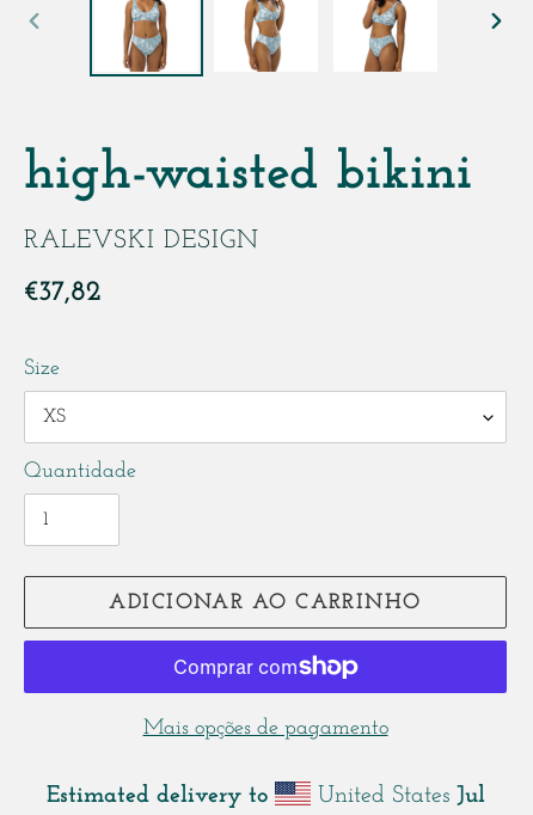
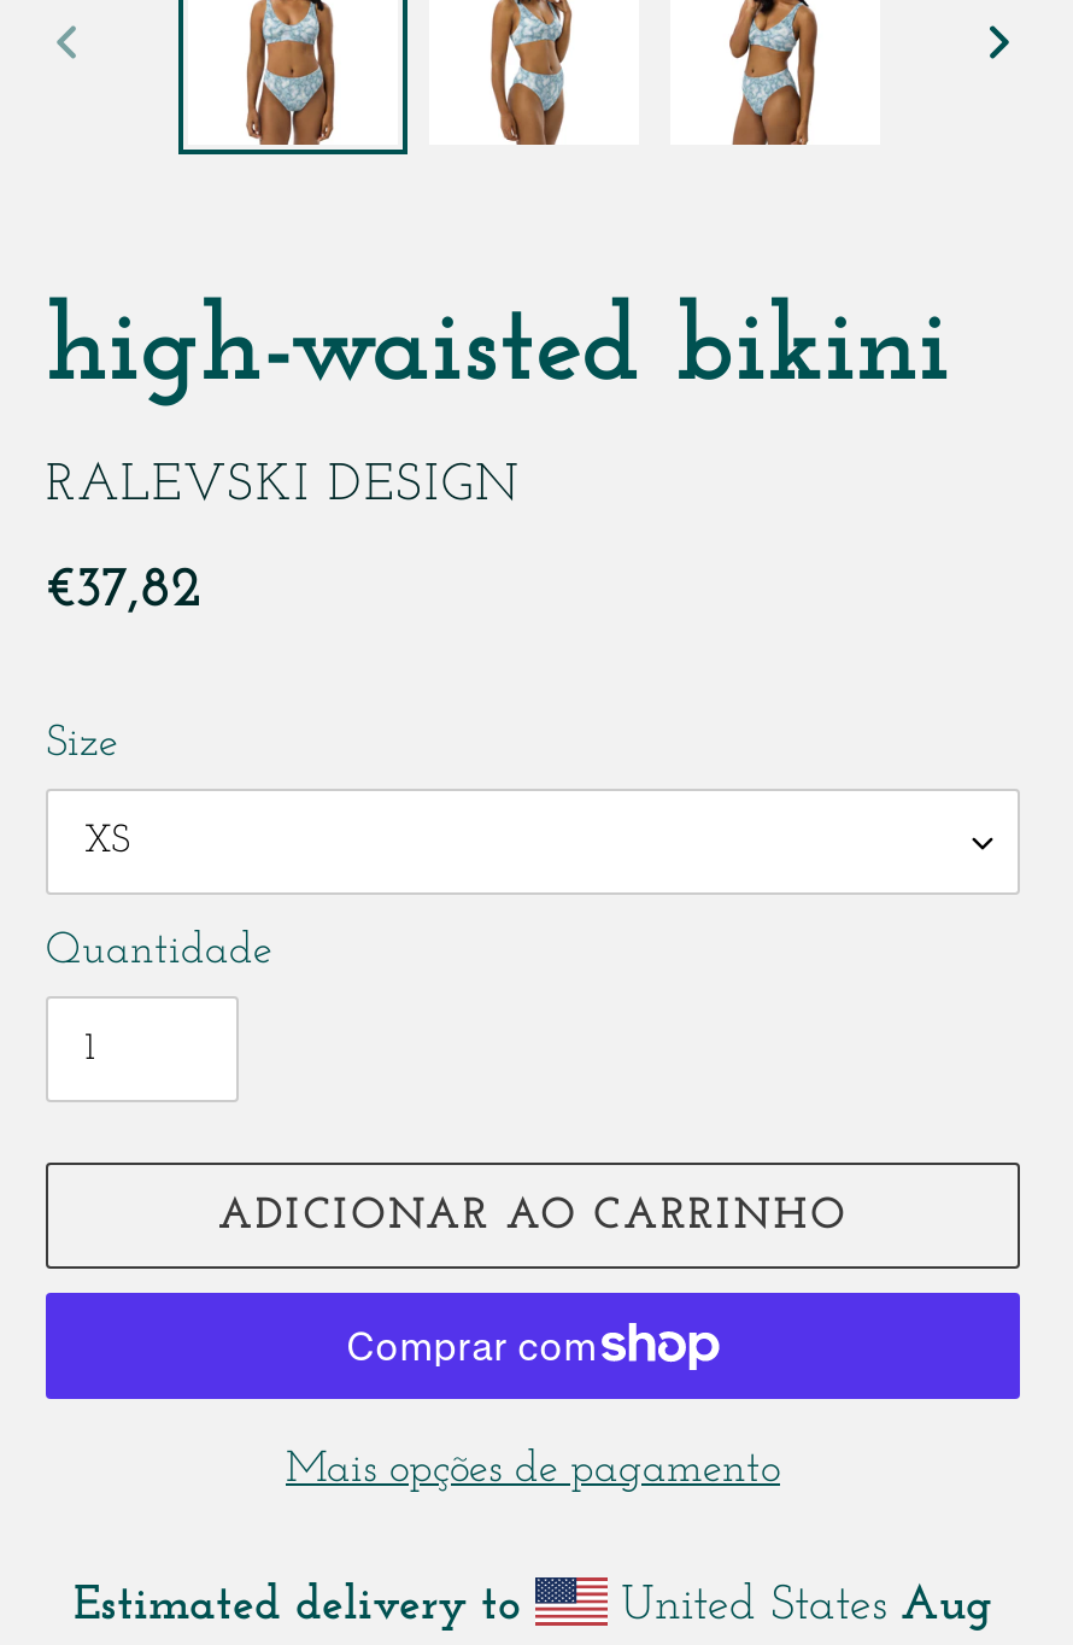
- United States Jul
+ United States Aug
